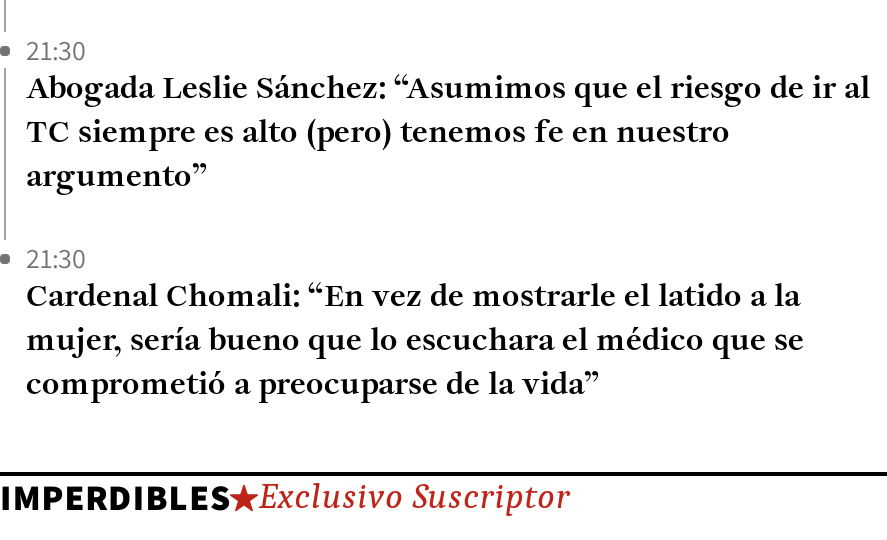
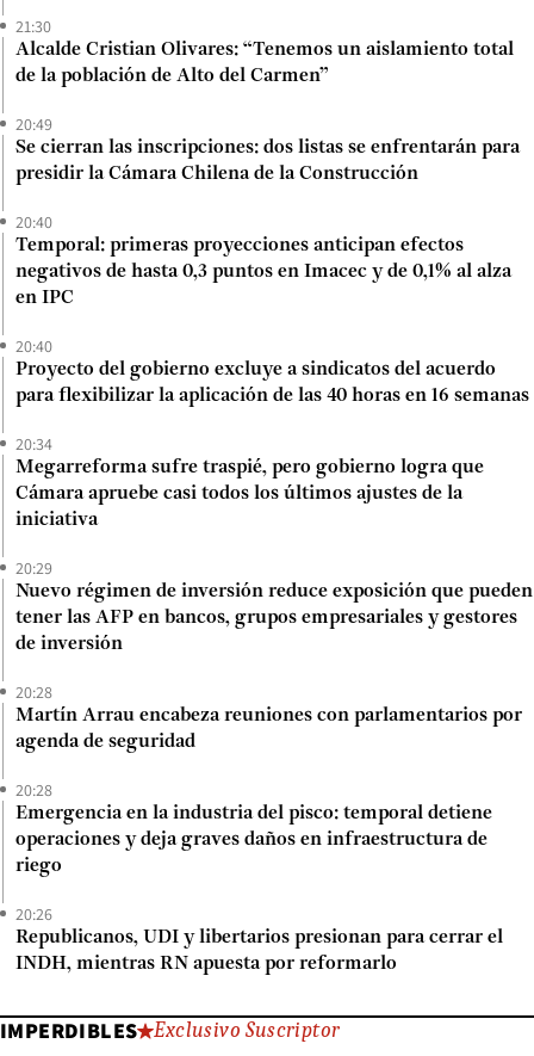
- Abogada Leslie Sánchez: “Asumimos que el riesgo de ir al
- TC siempre es alto (pero) tenemos fe en nuestro
- argumento”
- 21:30
- Cardenal Chomali: “En vez de mostrarle el latido a la
- mujer, sería bueno que lo escuchara el médico que se
- comprometió a preocuparse de la vida”
+ Alcalde Cristian Olivares: “Tenemos un aislamiento total
+ de la población de Alto del Carmen”
+ 20:49
+ Se cierran las inscripciones: dos listas se enfrentarán para
+ presidir la Cámara Chilena de la Construcción
+ 20:40
+ Temporal: primeras proyecciones anticipan efectos
+ negativos de hasta 0,3 puntos en Imacec y de 0,1% al alza
+ en IPC
+ 20:40
+ Proyecto del gobierno excluye a sindicatos del acuerdo
+ para flexibilizar la aplicación de las 40 horas en 16 semanas
+ 20:34
+ Megarreforma sufre traspié, pero gobierno logra que
+ Cámara apruebe casi todos los últimos ajustes de la
+ iniciativa
+ 20:29
+ Nuevo régimen de inversión reduce exposición que pueden
+ tener las AFP en bancos, grupos empresariales y gestores
+ de inversión
+ 20:28
+ Martín Arrau encabeza reuniones con parlamentarios por
+ agenda de seguridad
+ 20:28
+ Emergencia en la industria del pisco: temporal detiene
+ operaciones y deja graves daños en infraestructura de
+ riego
+ 20:26
+ Republicanos, UDI y libertarios presionan para cerrar el
+ INDH, mientras RN apuesta por reformarlo
